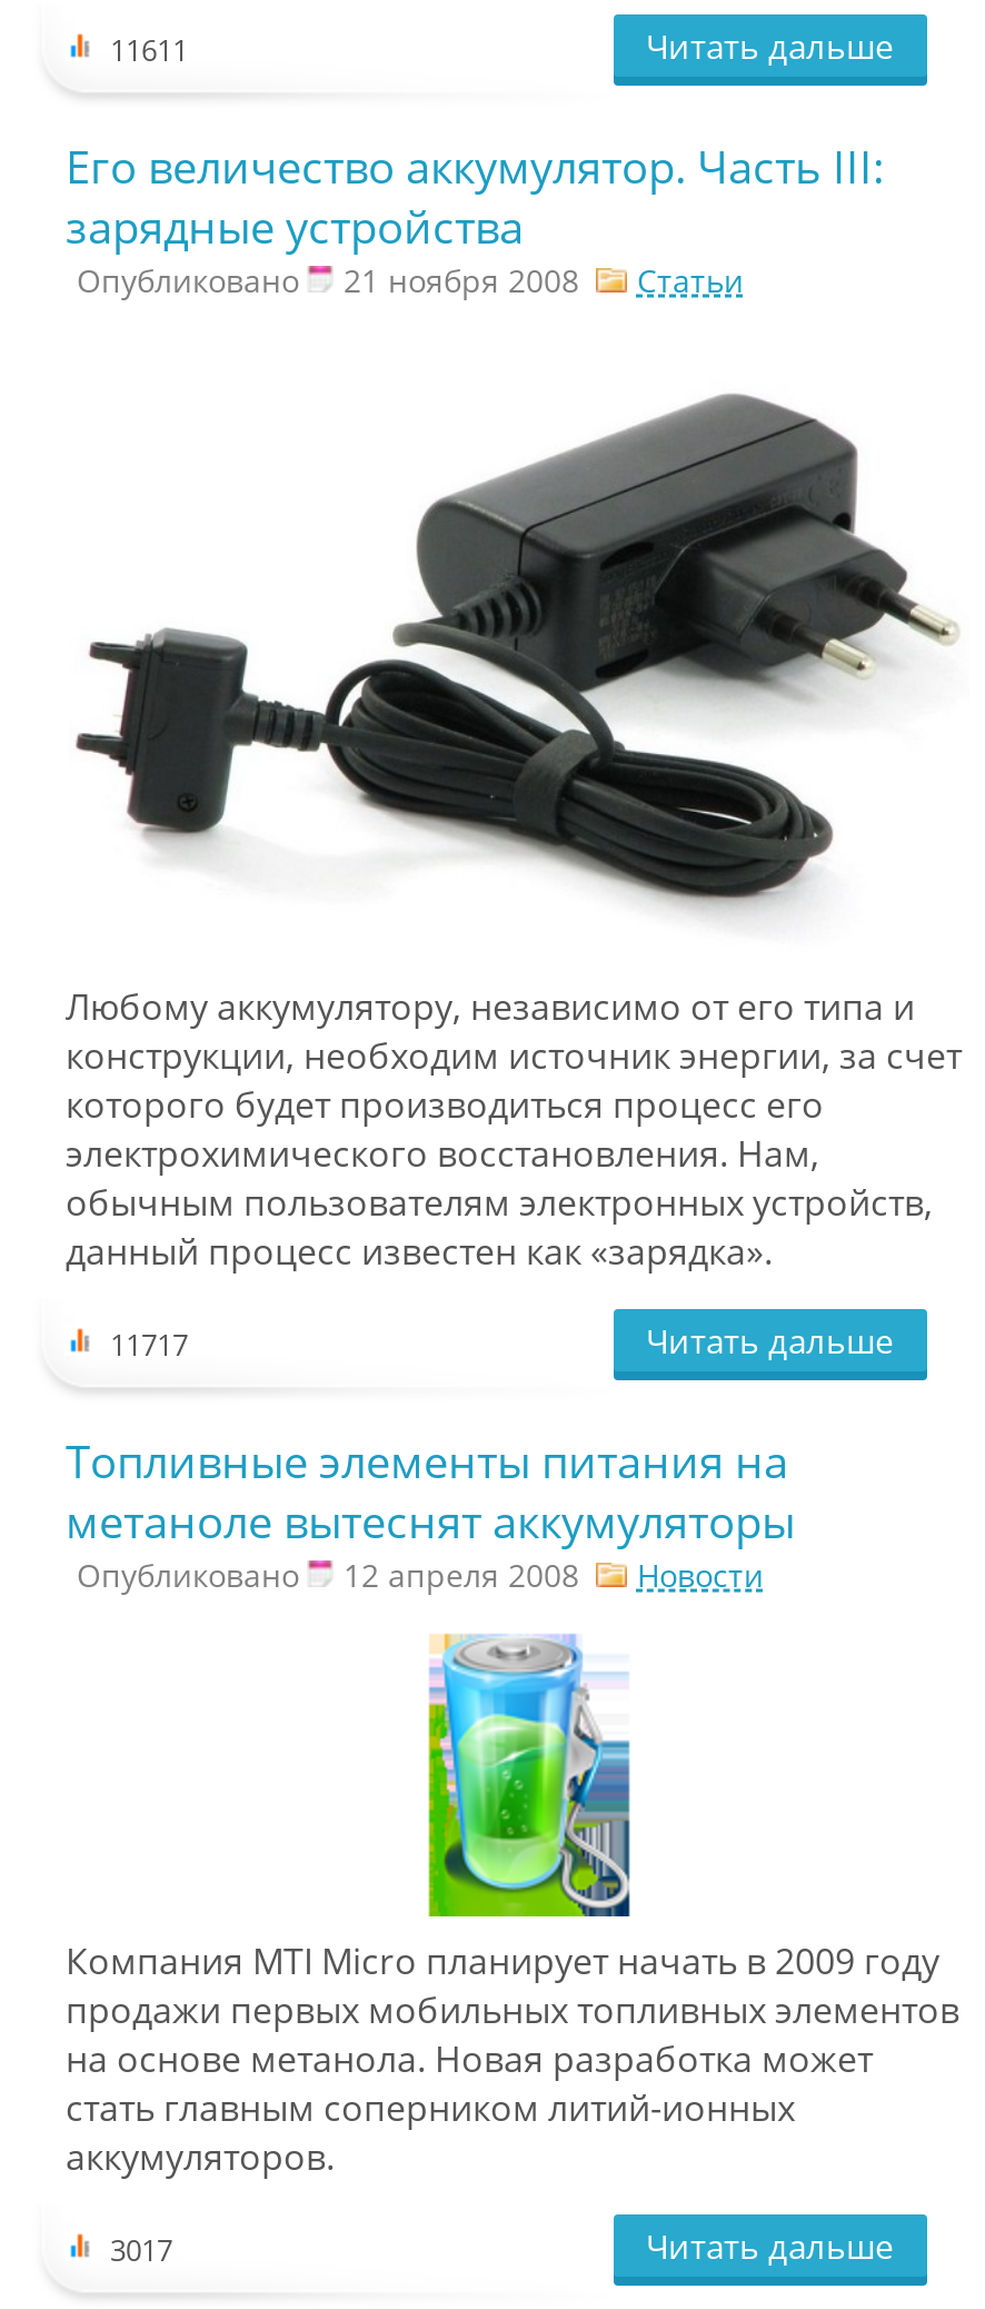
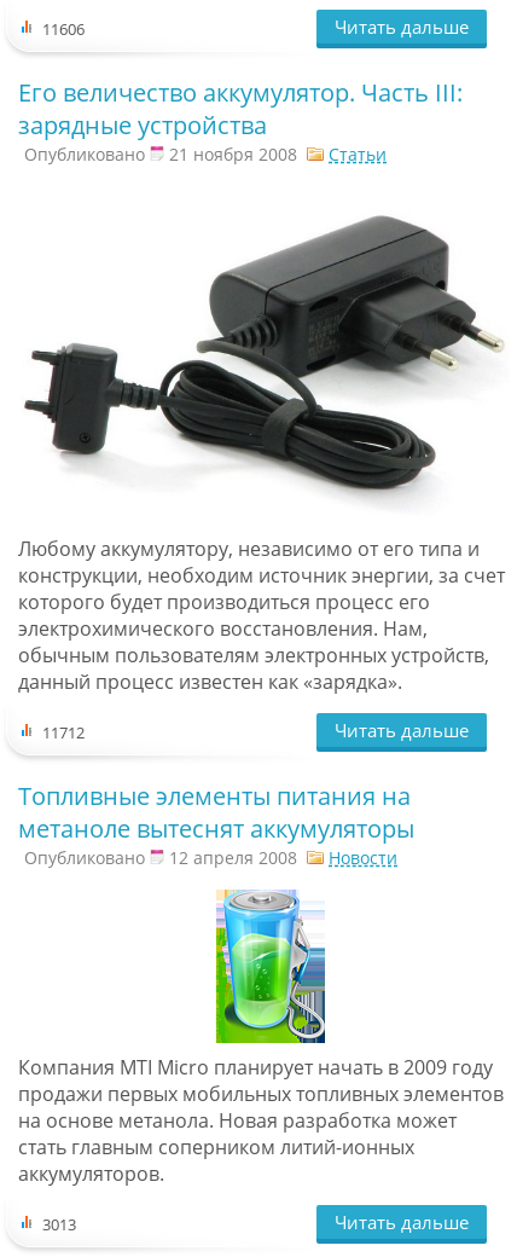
- 11611
+ 11606

- 11717
+ 11712

- 3017
+ 3013
